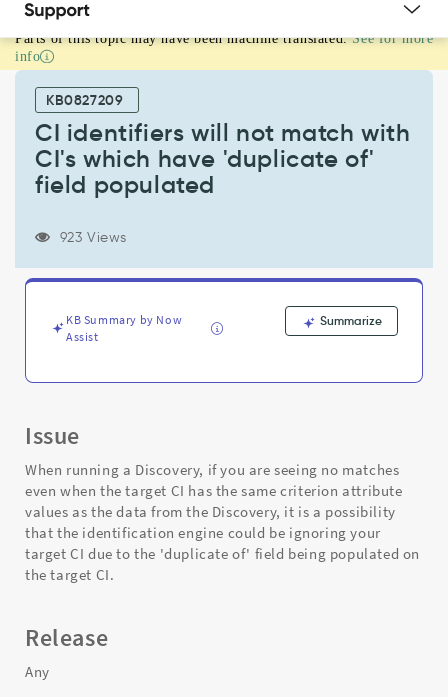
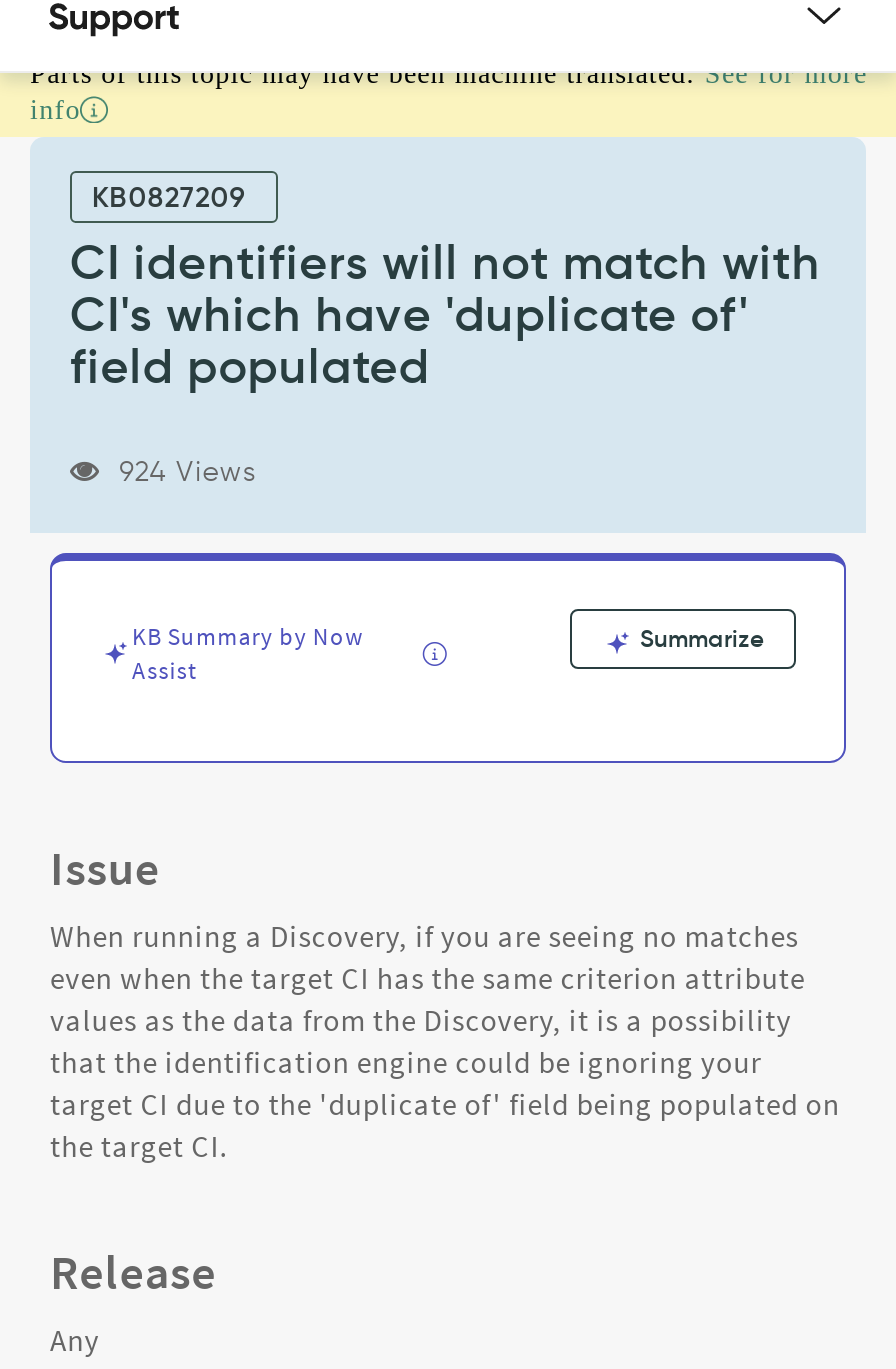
- 923 Views
+ 924 Views
